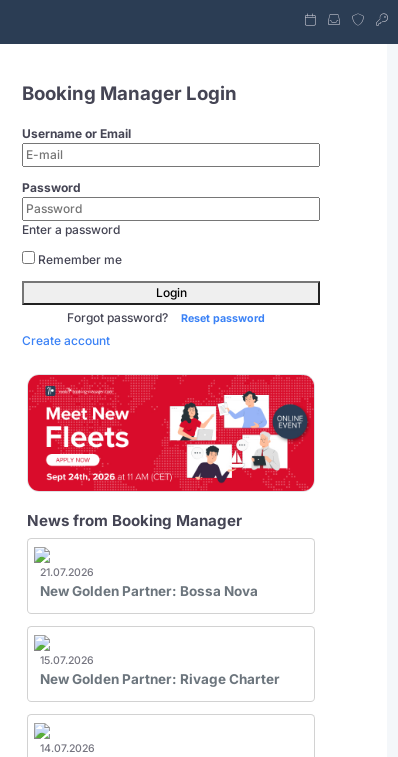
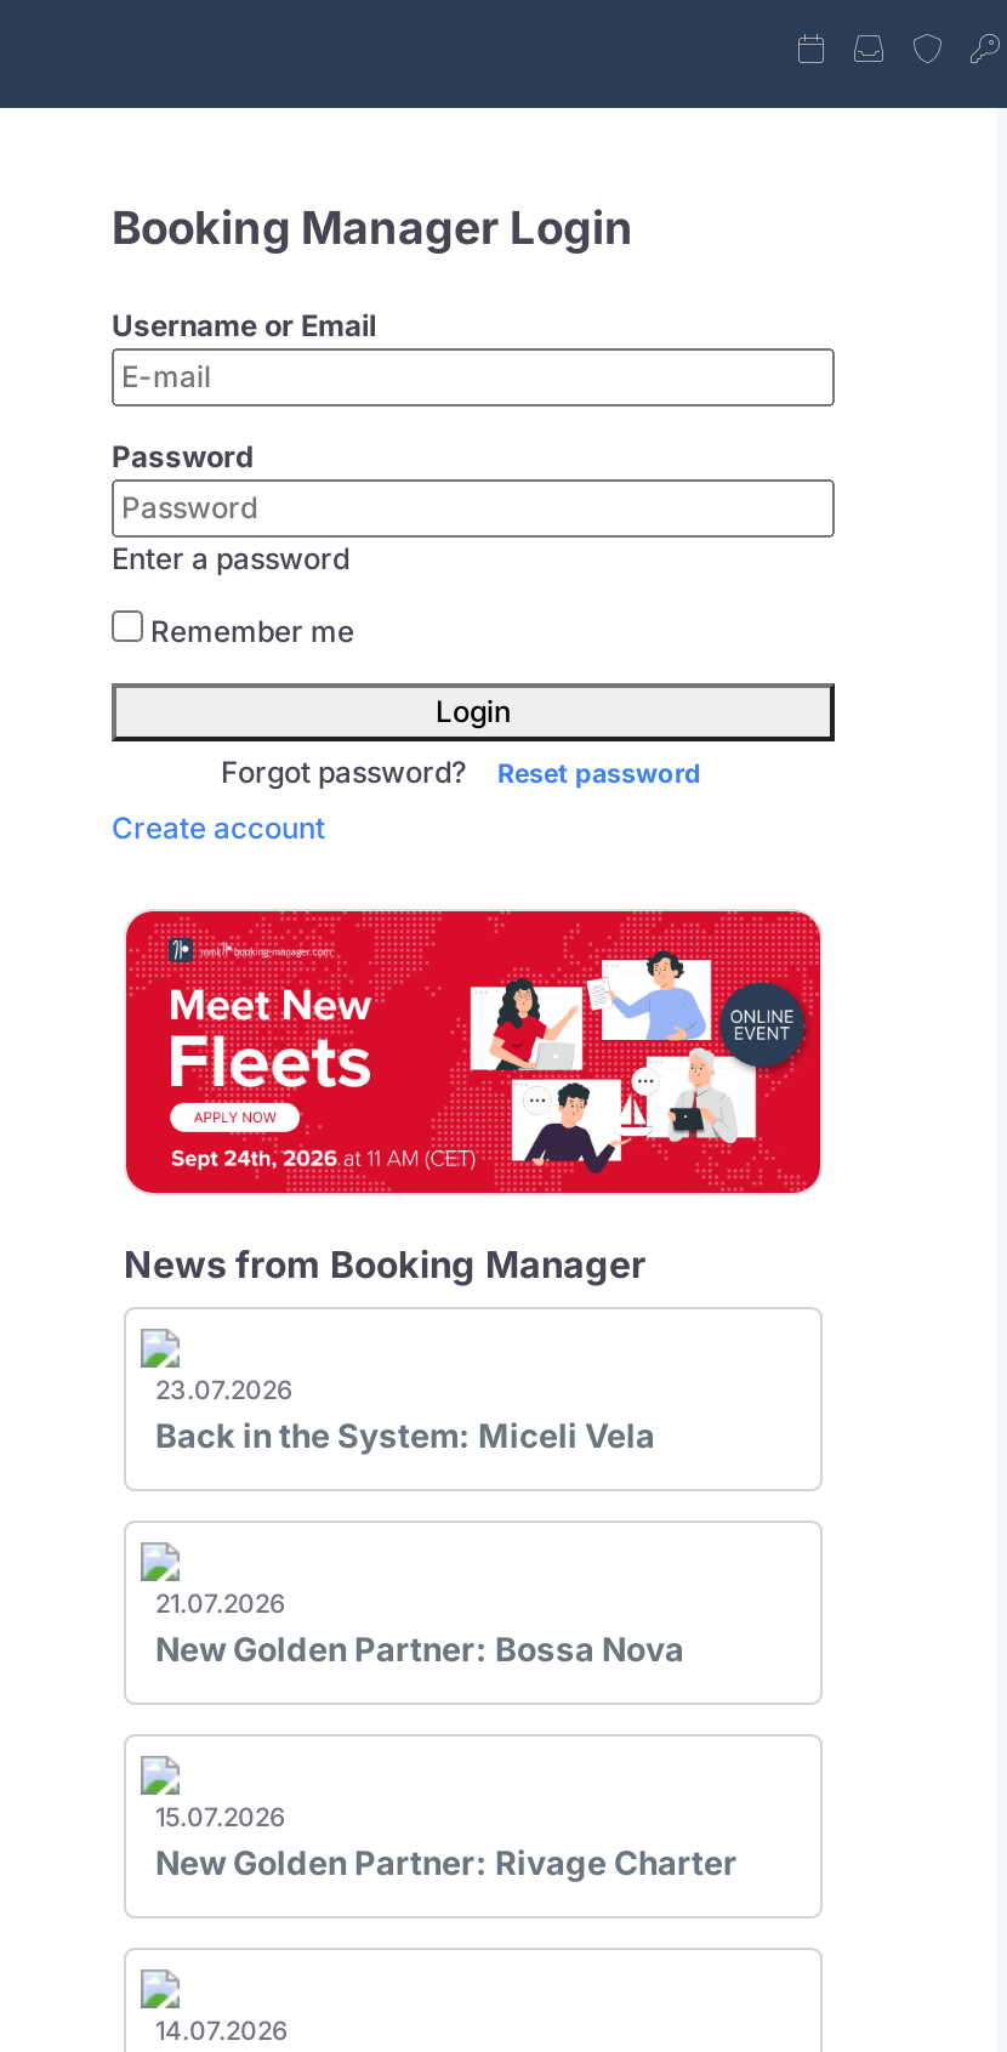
+ 23.07.2026
+ Back in the System: Miceli Vela
